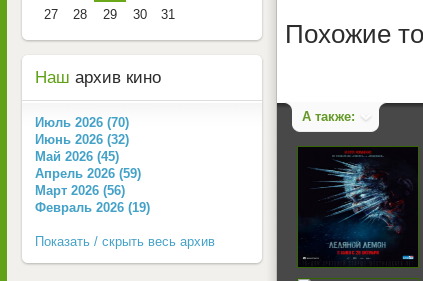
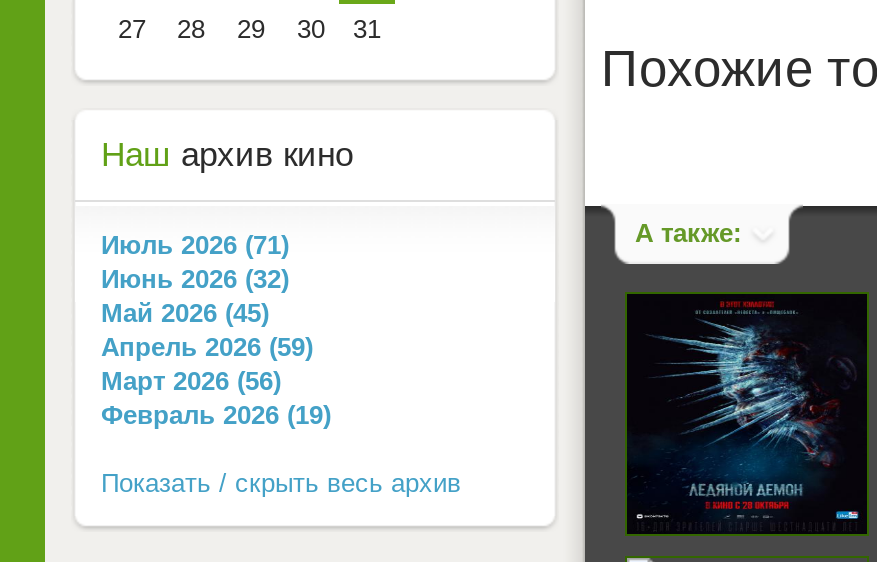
- Июль 2026 (70)
+ Июль 2026 (71)
